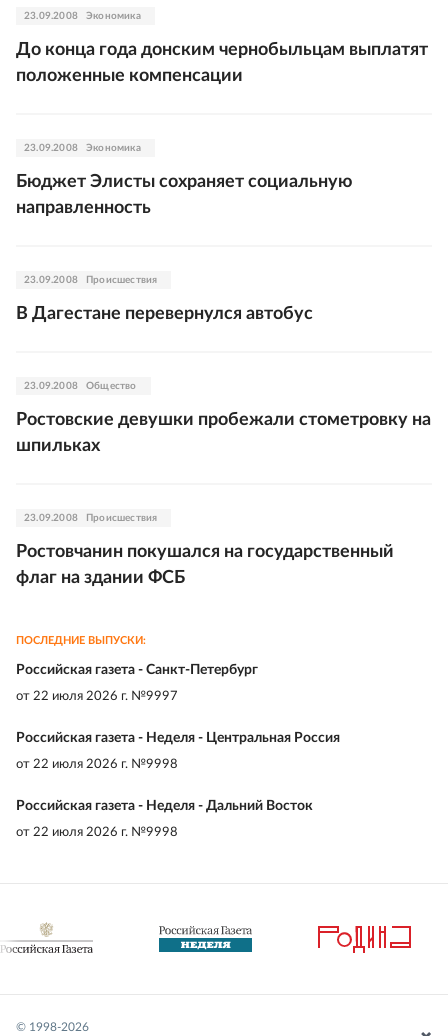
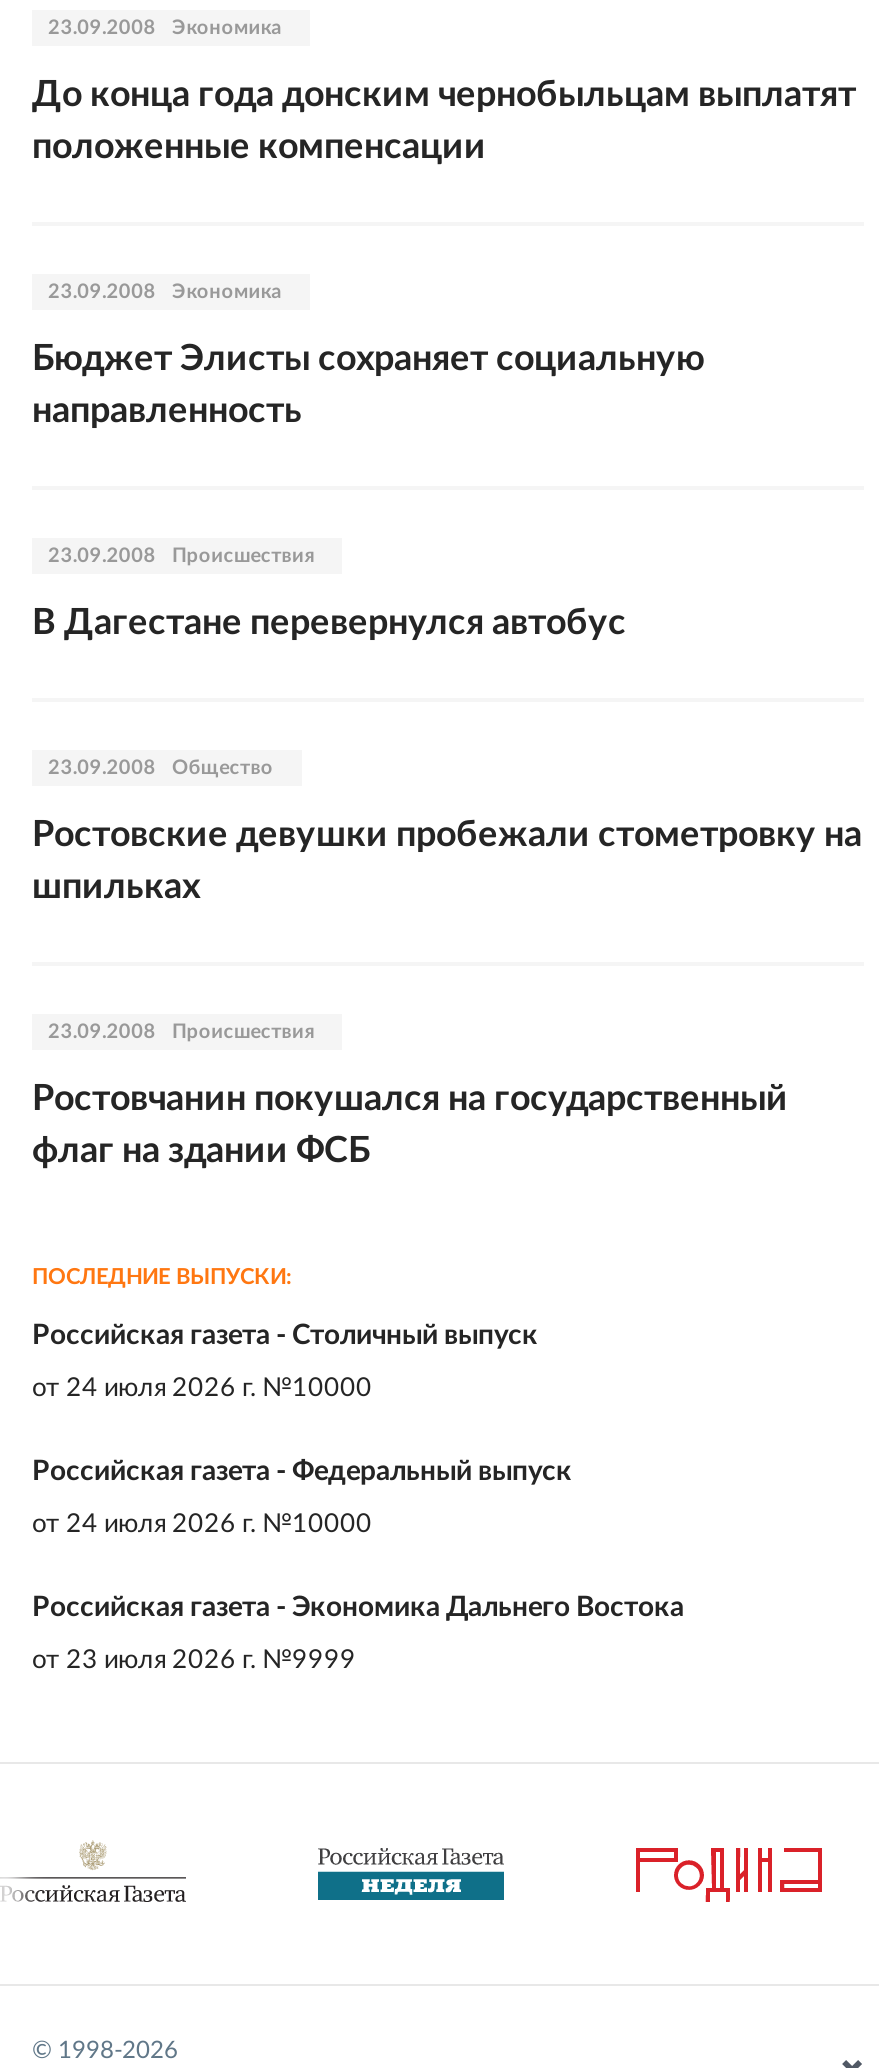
- Российская газета - Санкт-Петербург
+ Российская газета - Столичный выпуск

- от 22 июля 2026 г. №9997
+ от 24 июля 2026 г. №10000

- Российская газета - Неделя - Центральная Россия
+ Российская газета - Федеральный выпуск

- от 22 июля 2026 г. №9998
+ от 24 июля 2026 г. №10000

- Российская газета - Неделя - Дальний Восток
+ Российская газета - Экономика Дальнего Востока

- от 22 июля 2026 г. №9998
+ от 23 июля 2026 г. №9999
